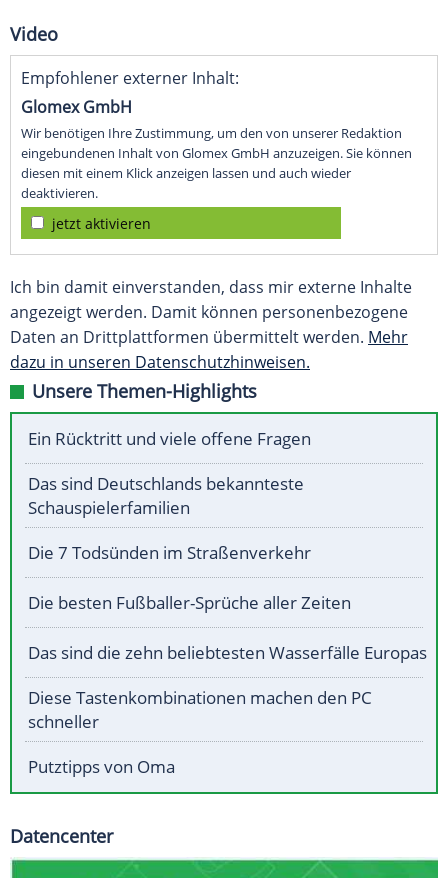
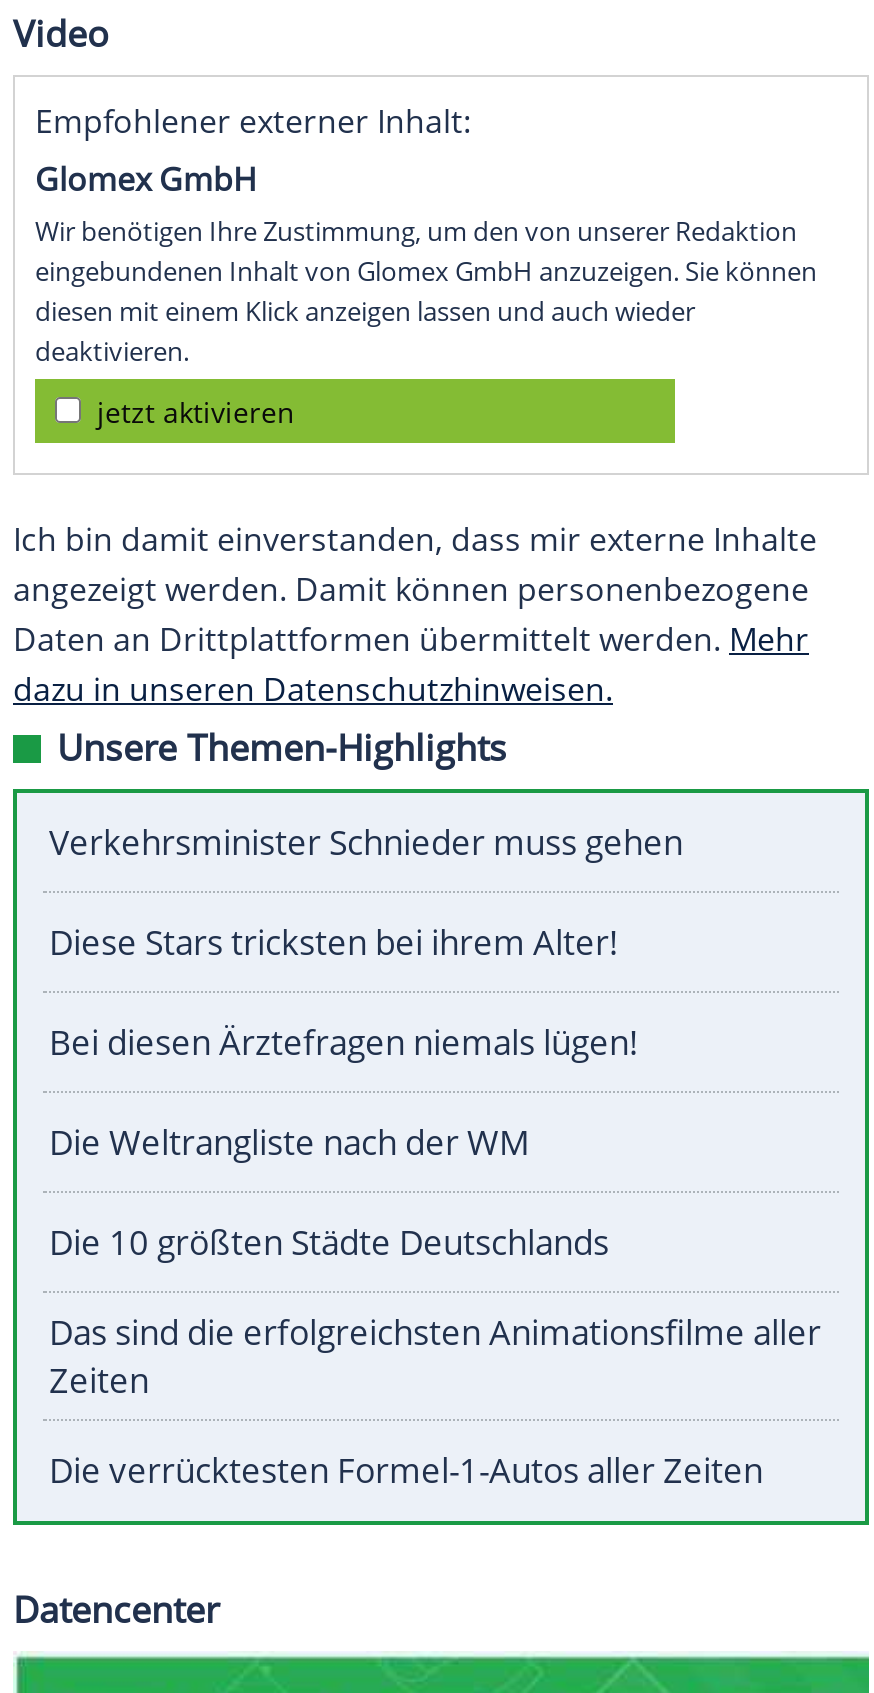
- Ein Rücktritt und viele offene Fragen
+ Verkehrsminister Schnieder muss gehen

- Das sind Deutschlands bekannteste
- Schauspielerfamilien
+ Diese Stars tricksten bei ihrem Alter!

- Die 7 Todsünden im Straßenverkehr
+ Bei diesen Ärztefragen niemals lügen!

- Die besten Fußballer-Sprüche aller Zeiten
+ Die Weltrangliste nach der WM

- Das sind die zehn beliebtesten Wasserfälle Europas
+ Die 10 größten Städte Deutschlands

- Diese Tastenkombinationen machen den PC
- schneller
+ Das sind die erfolgreichsten Animationsfilme aller
+ Zeiten

- Putztipps von Oma
+ Die verrücktesten Formel-1-Autos aller Zeiten
